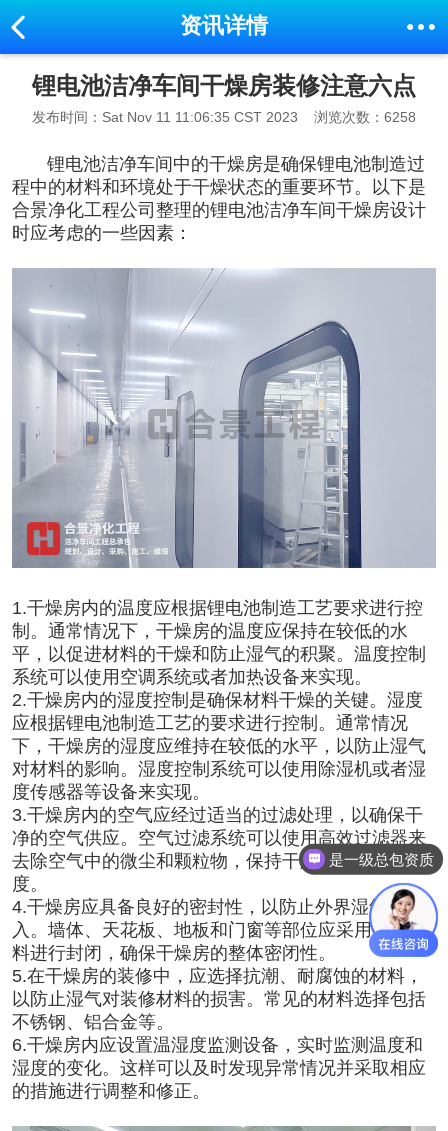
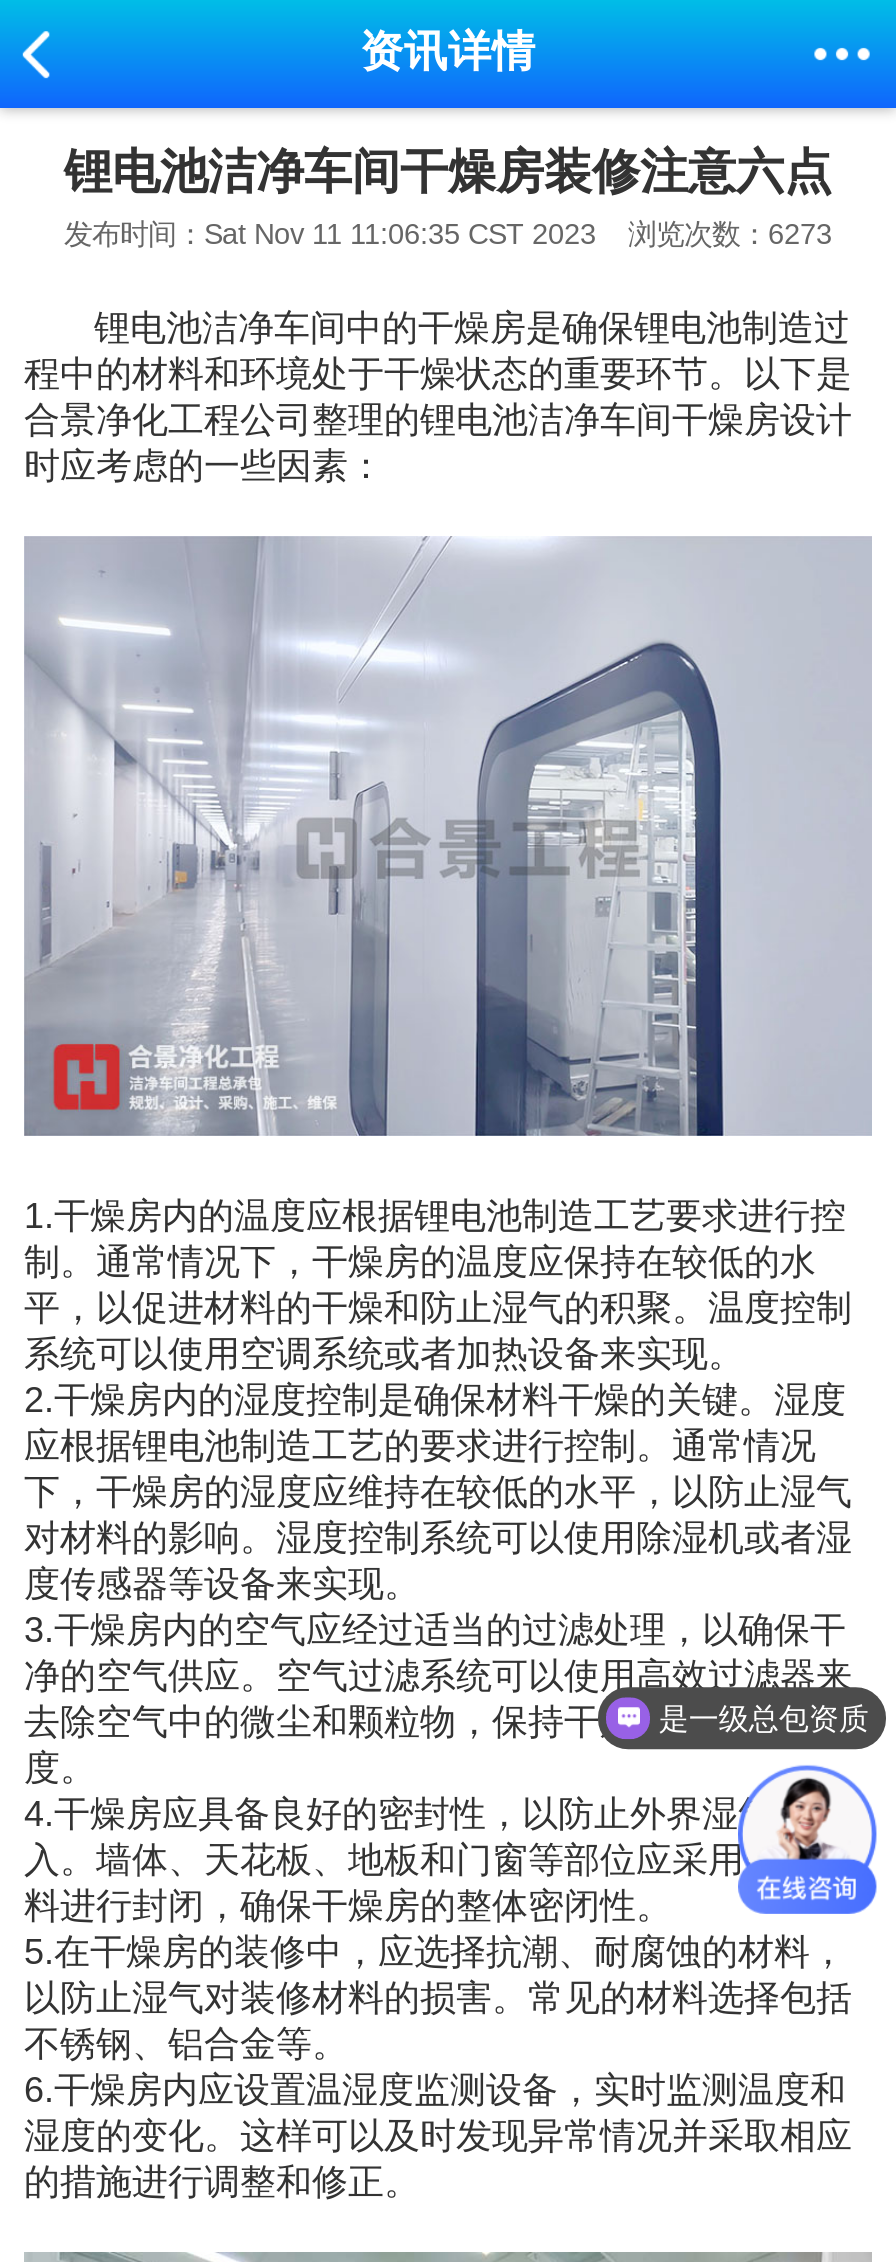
- 发布时间：Sat Nov 11 11:06:35 CST 2023 浏览次数：6258
+ 发布时间：Sat Nov 11 11:06:35 CST 2023 浏览次数：6273
